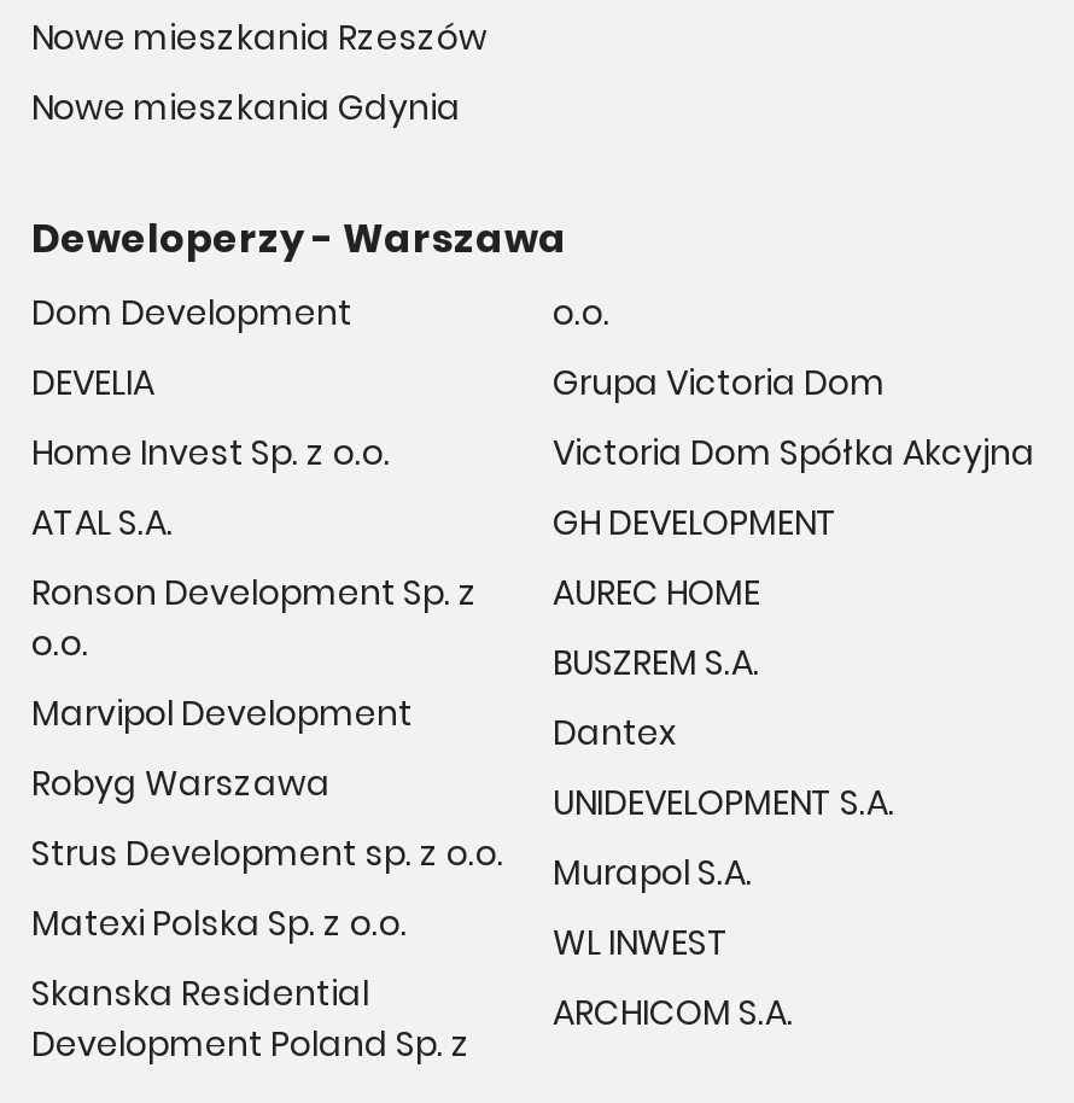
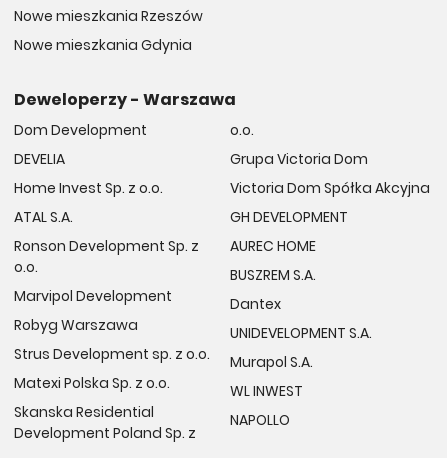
- ARCHICOM S.A.
+ NAPOLLO
